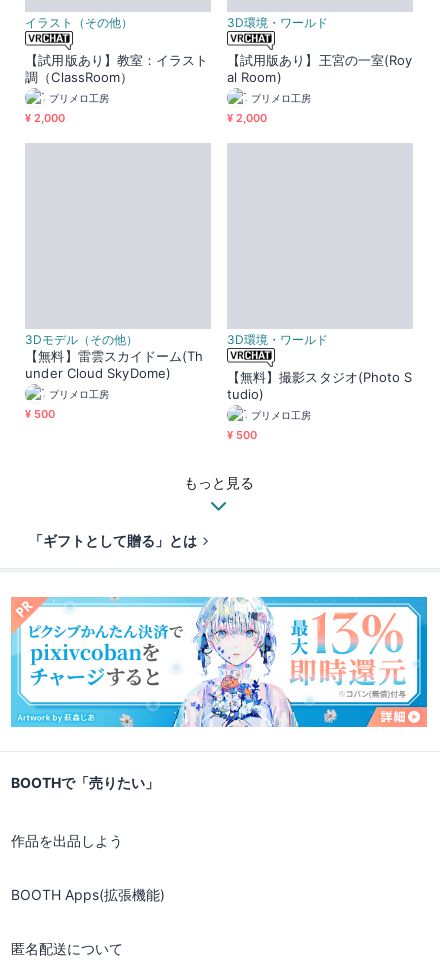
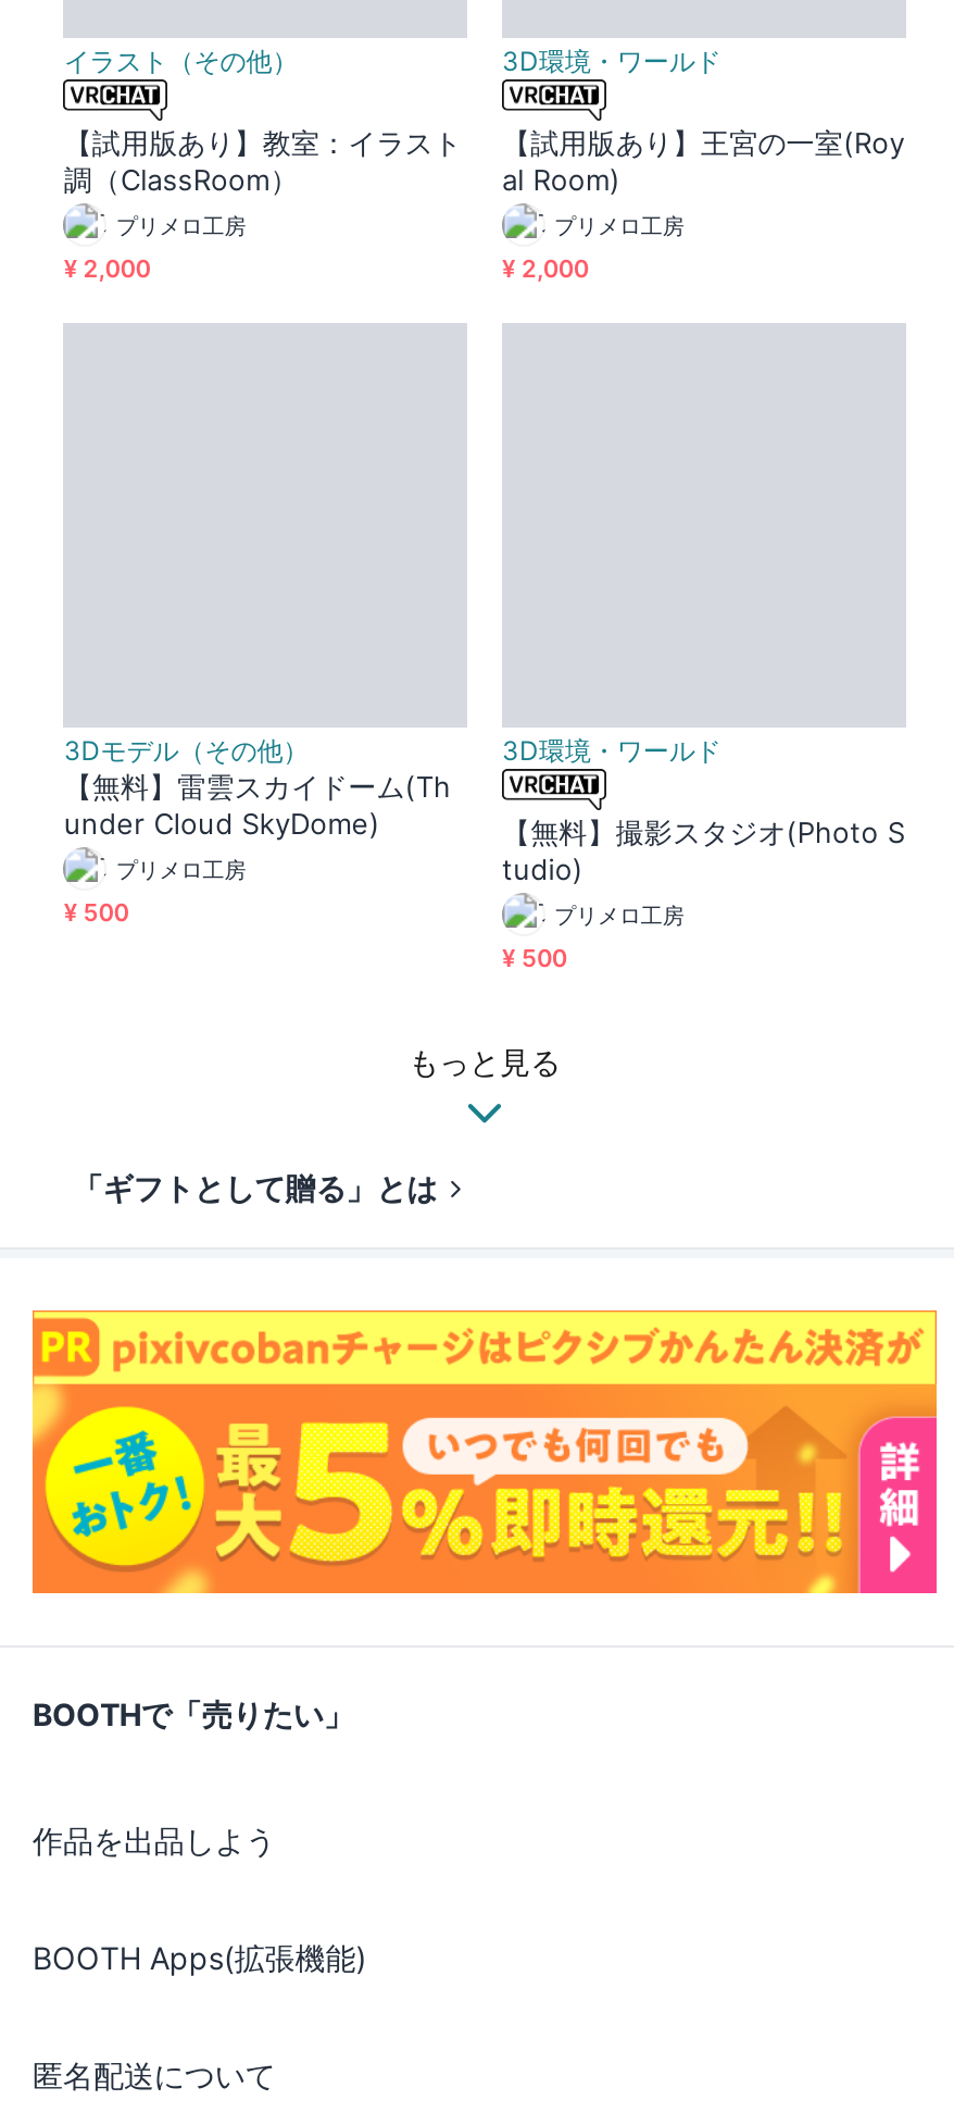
- [image]
+ [image]
